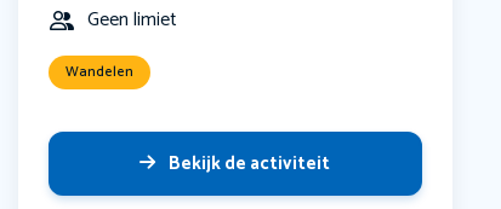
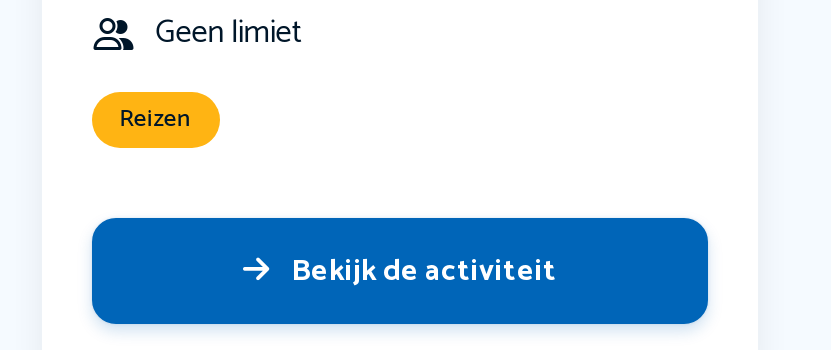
- Wandelen
+ Reizen
